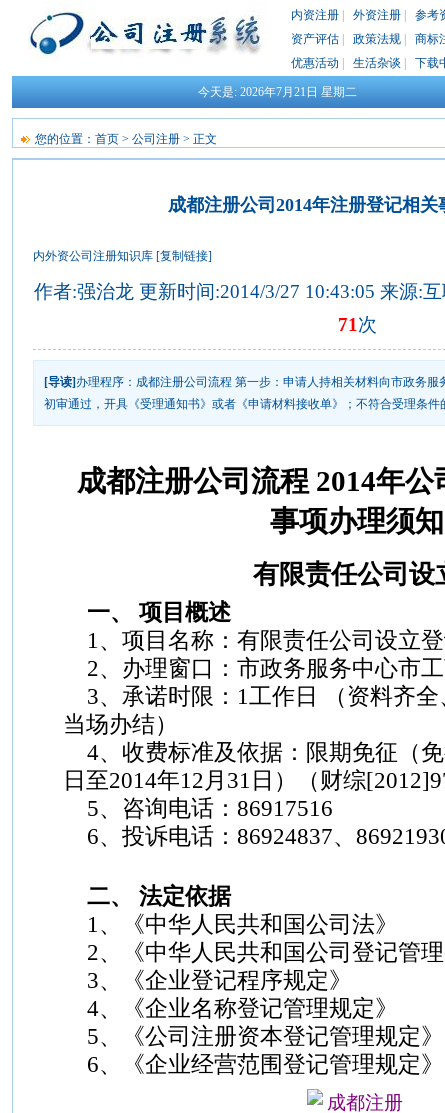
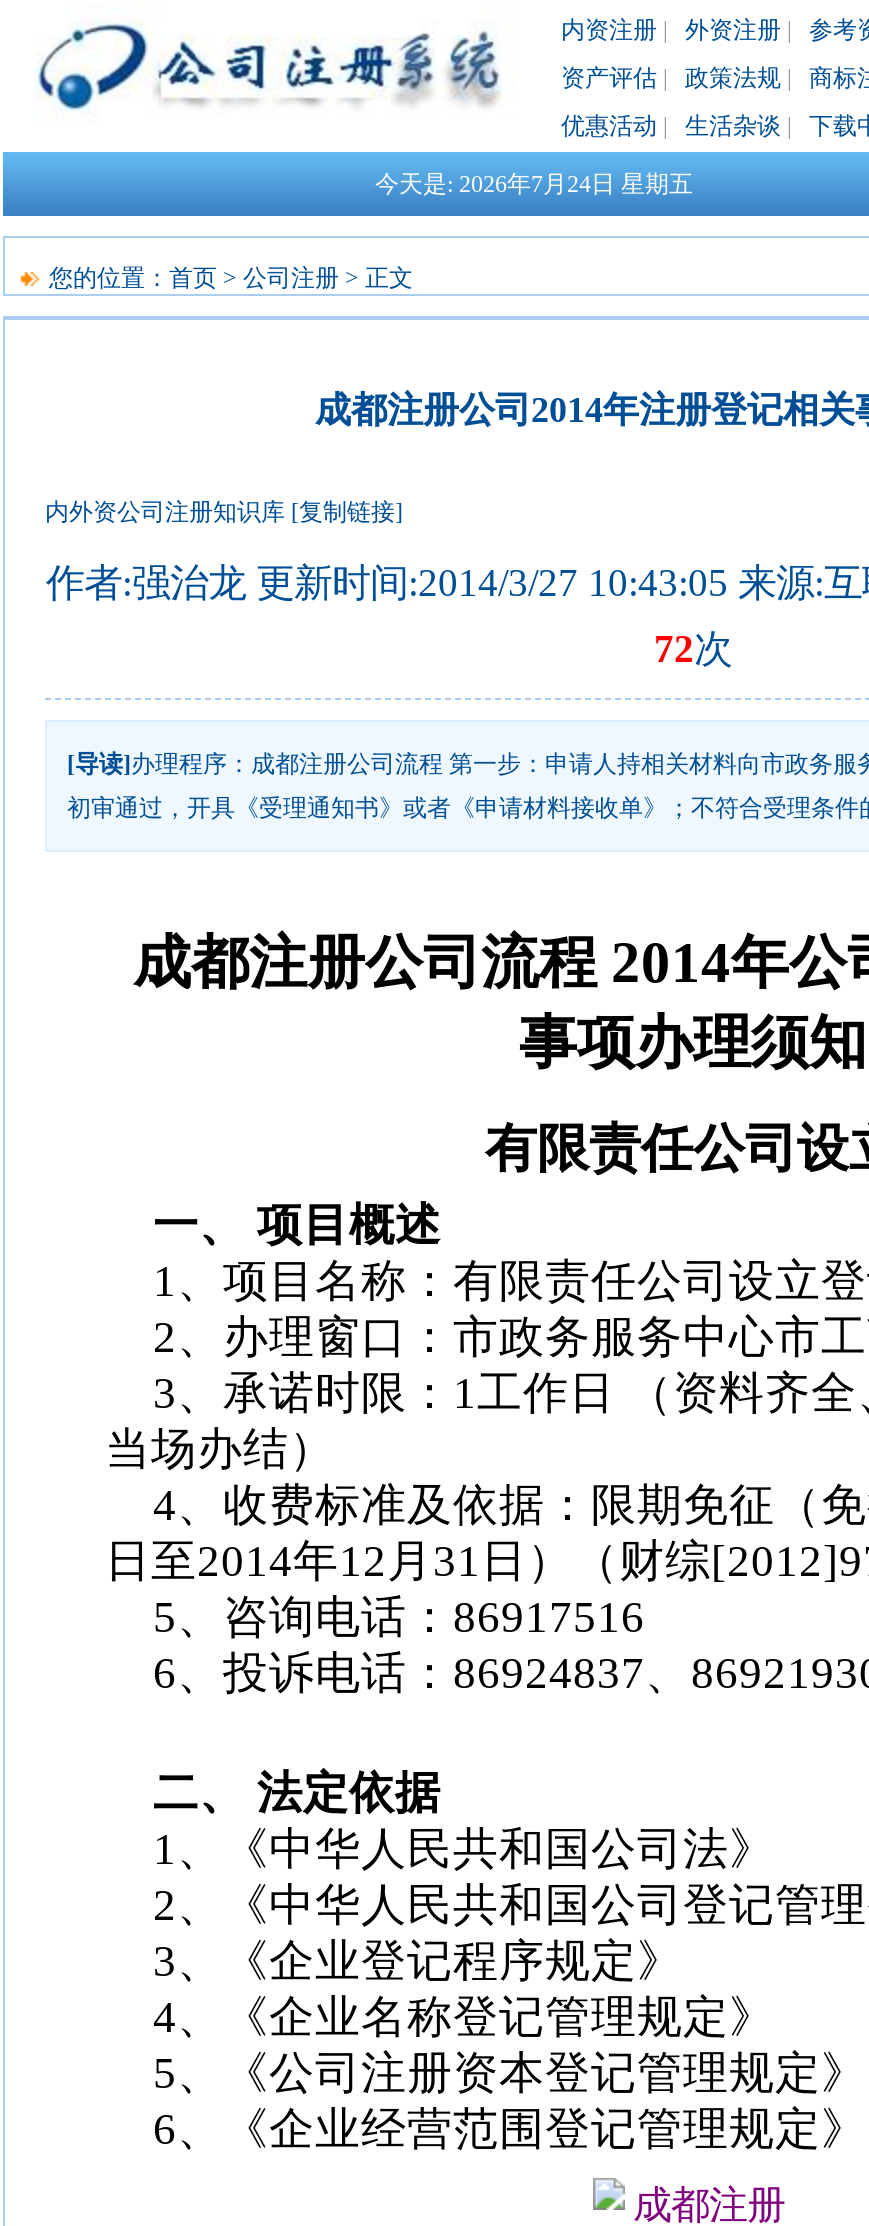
- 今天是: 2026年7月21日 星期二
+ 今天是: 2026年7月24日 星期五

- 71次
+ 72次
